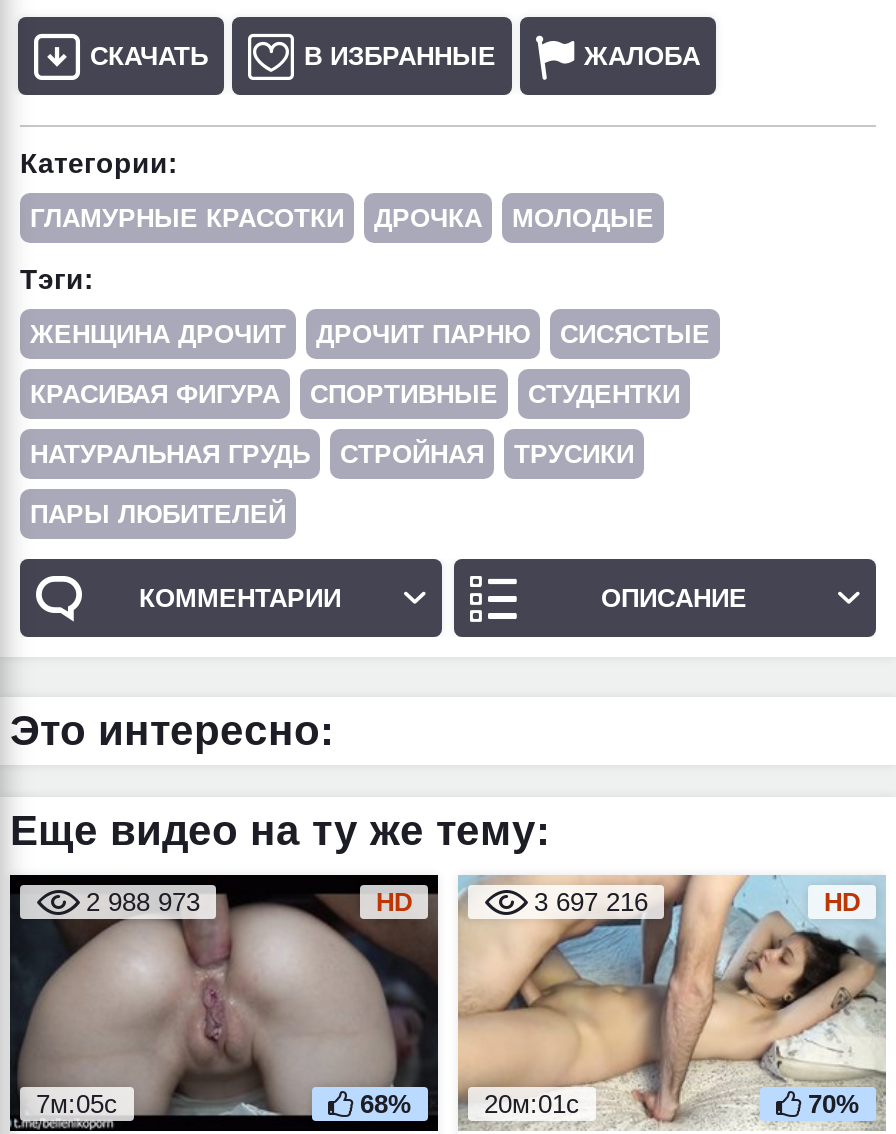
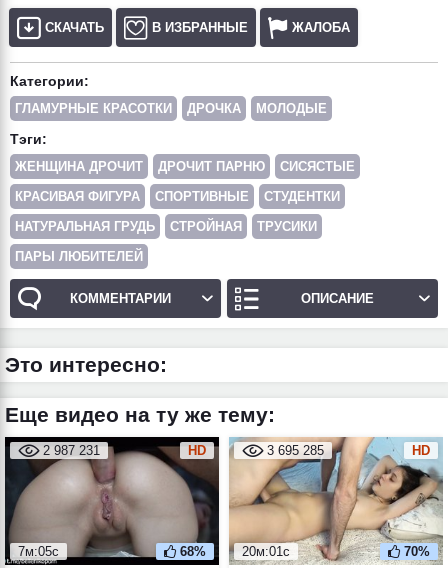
- 2 988 973
+ 2 987 231

- 3 697 216
+ 3 695 285
